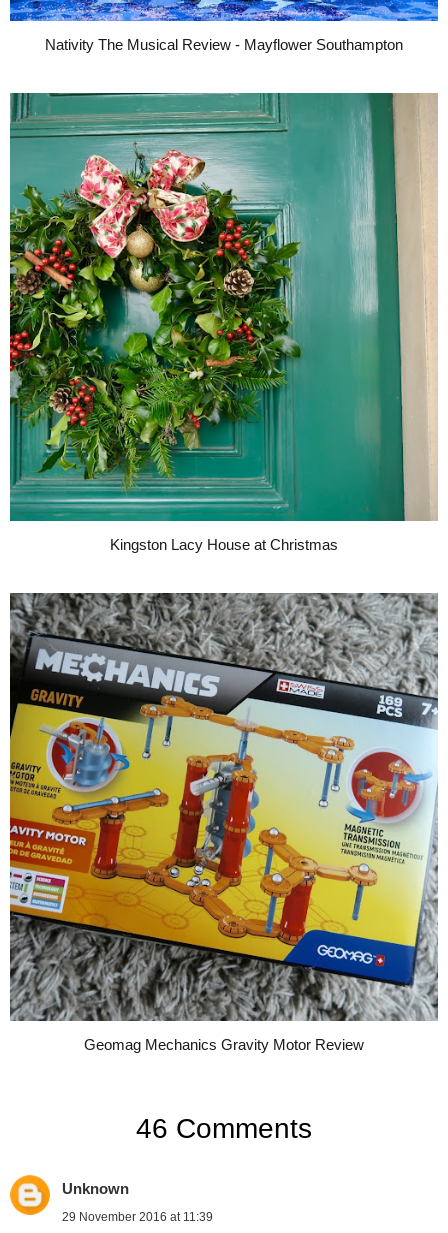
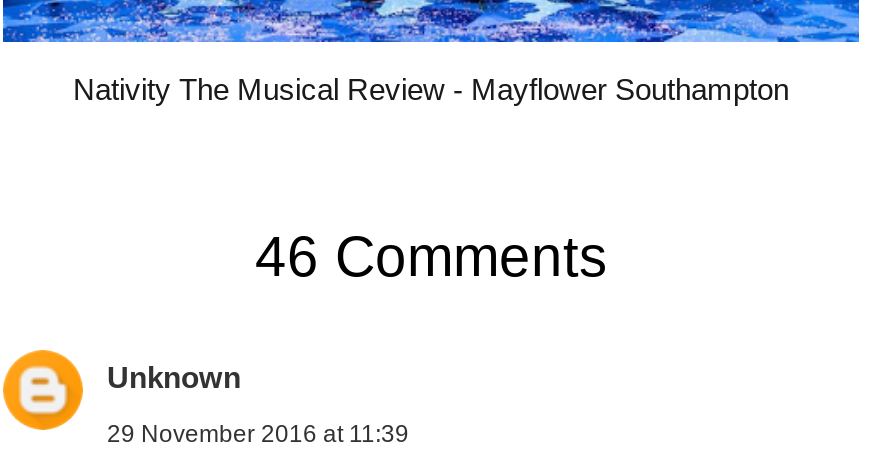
- [image]
- Kingston Lacy House at Christmas

- [image]
- Geomag Mechanics Gravity Motor Review
